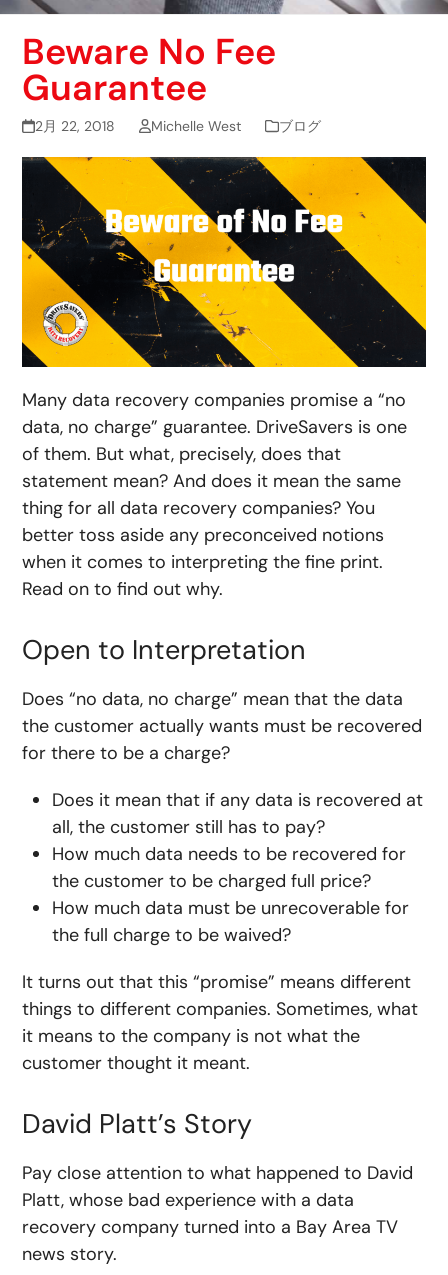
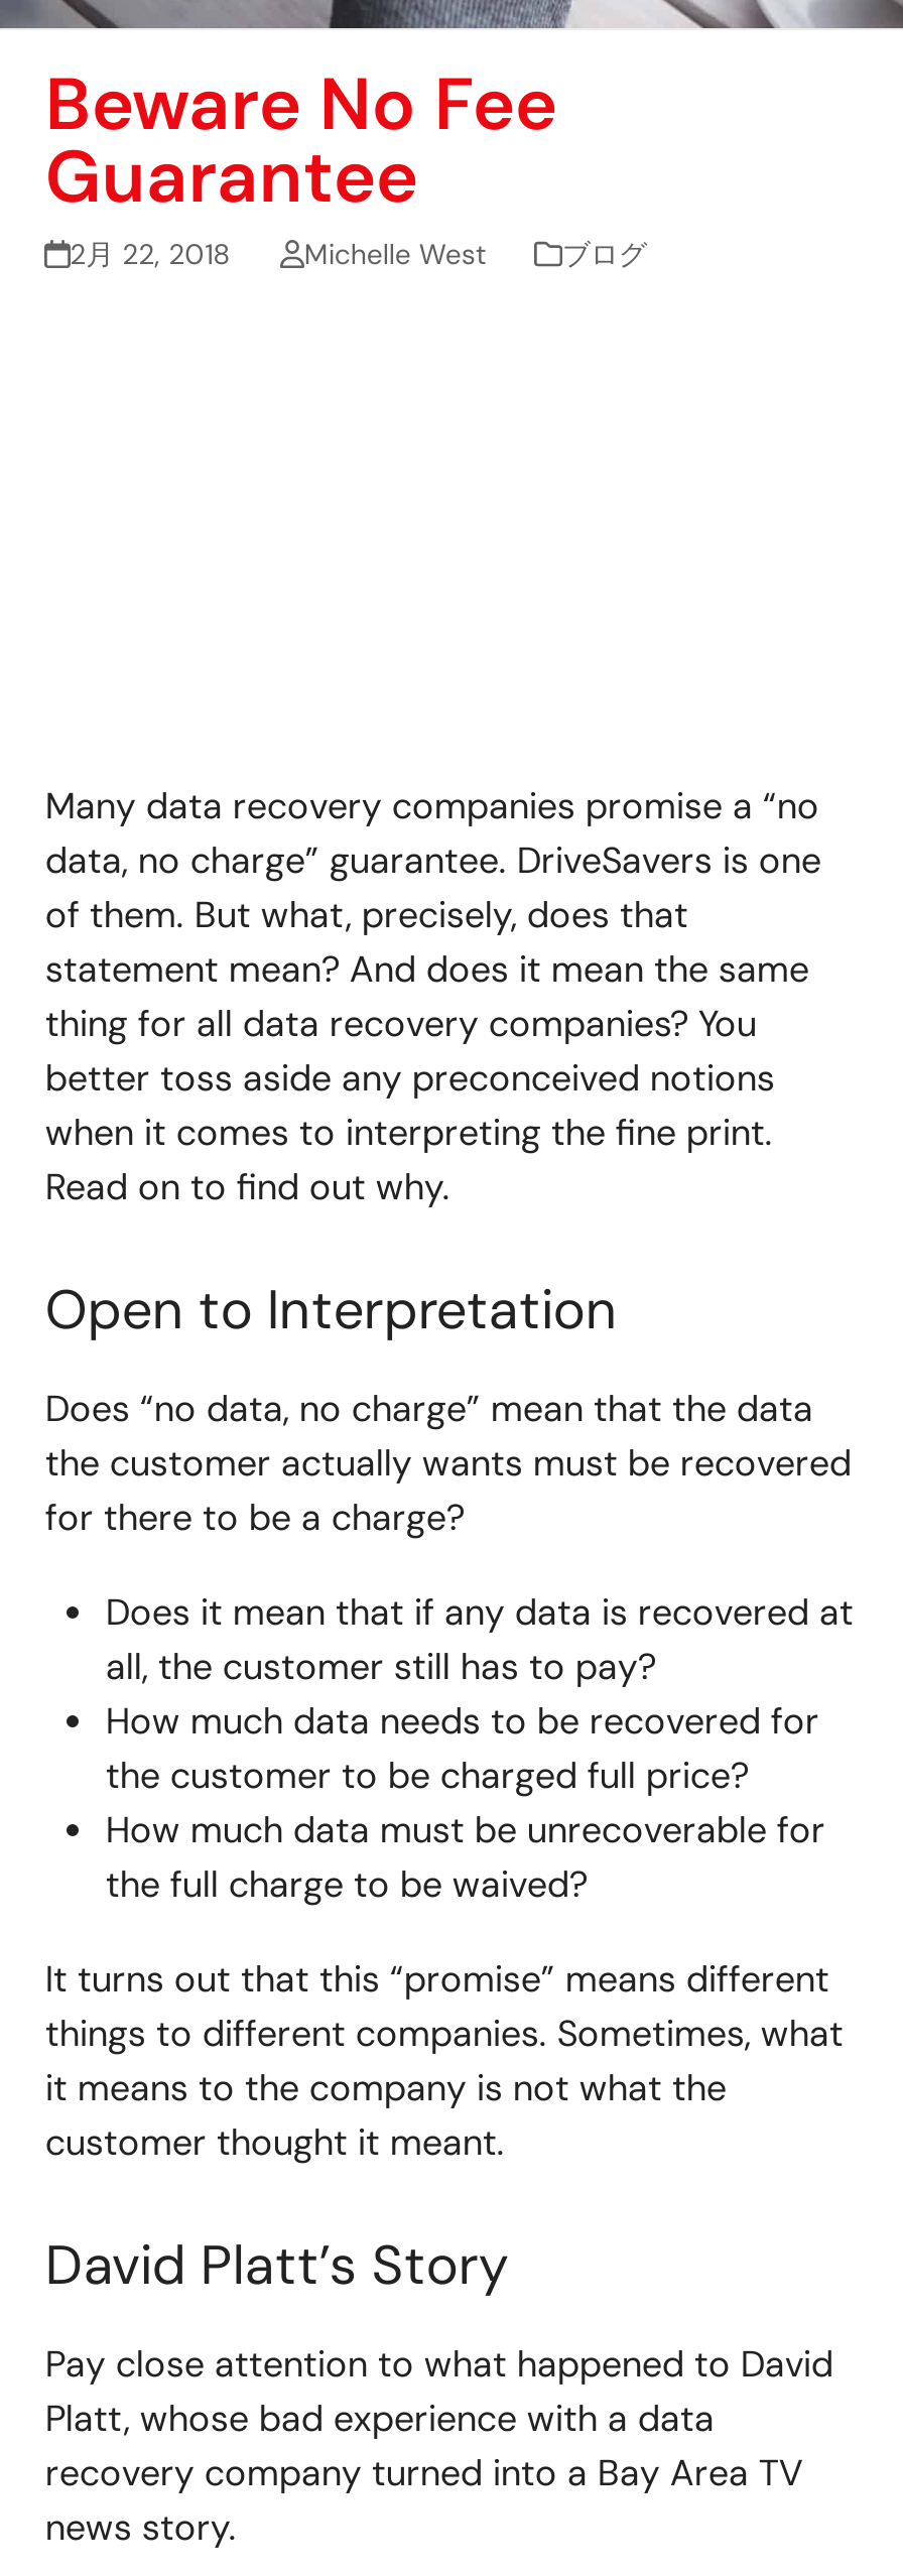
- [image]
